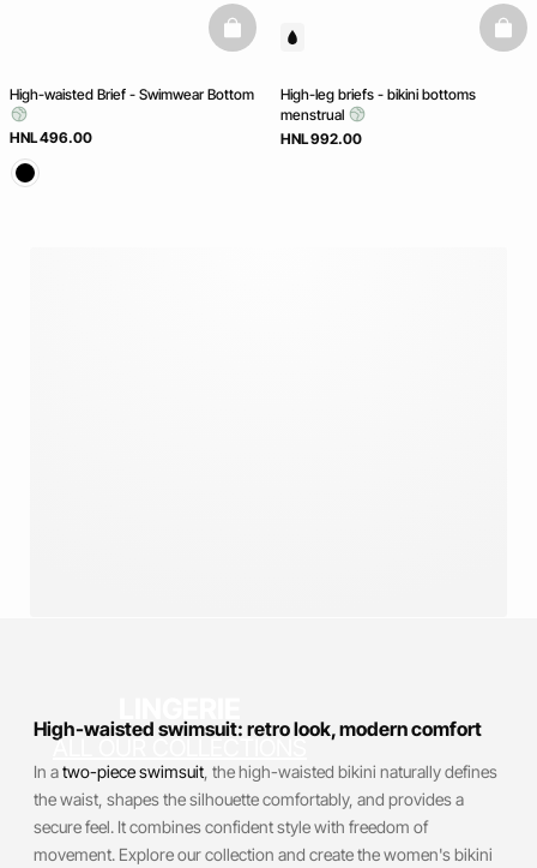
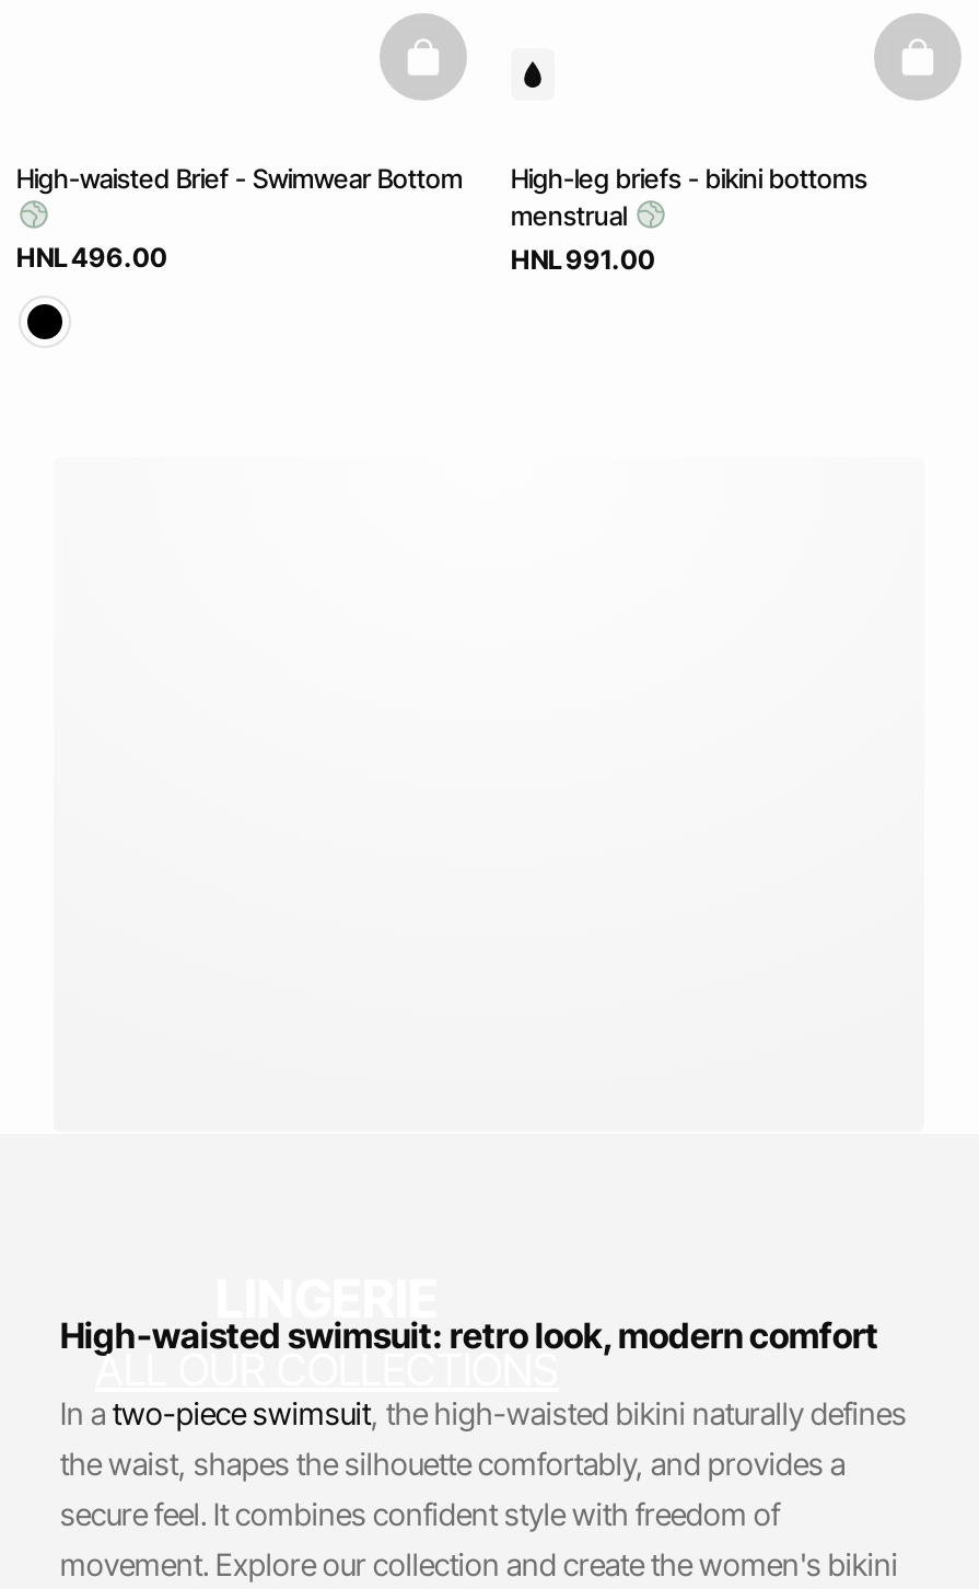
- HNL 992.00
+ HNL 991.00
